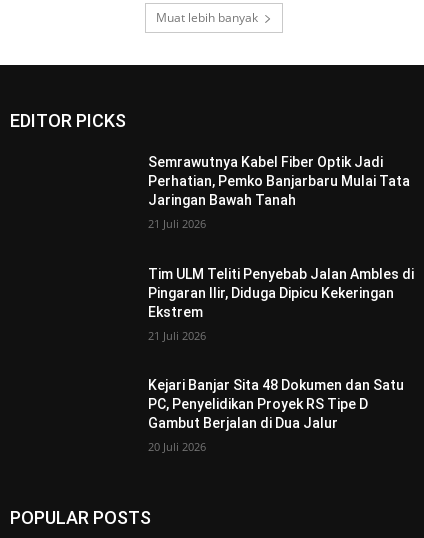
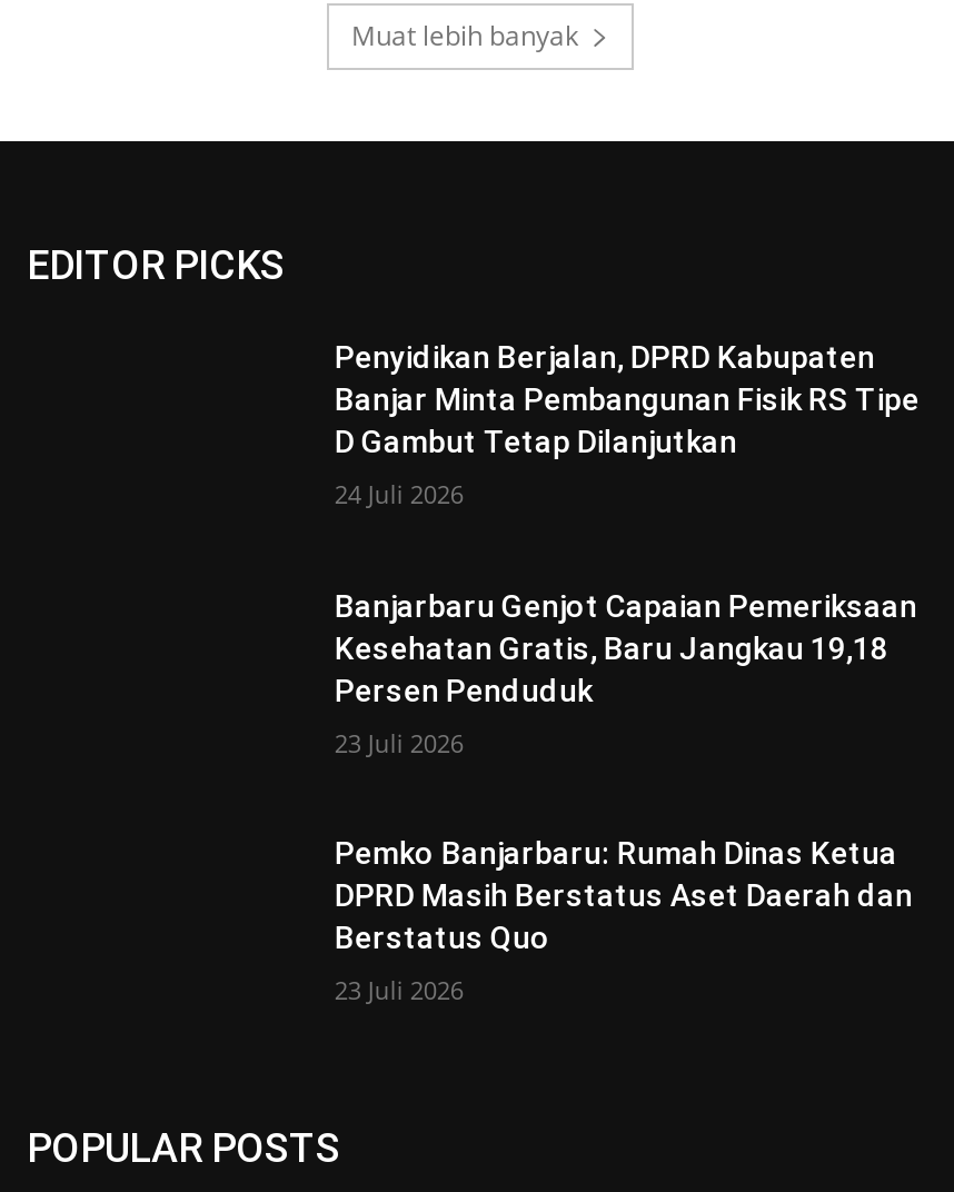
- Semrawutnya Kabel Fiber Optik Jadi
- Perhatian, Pemko Banjarbaru Mulai Tata
- Jaringan Bawah Tanah
+ Penyidikan Berjalan, DPRD Kabupaten
+ Banjar Minta Pembangunan Fisik RS Tipe
+ D Gambut Tetap Dilanjutkan

- 21 Juli 2026
+ 24 Juli 2026

- Tim ULM Teliti Penyebab Jalan Ambles di
- Pingaran Ilir, Diduga Dipicu Kekeringan
- Ekstrem
+ Banjarbaru Genjot Capaian Pemeriksaan
+ Kesehatan Gratis, Baru Jangkau 19,18
+ Persen Penduduk

- 21 Juli 2026
+ 23 Juli 2026

- Kejari Banjar Sita 48 Dokumen dan Satu
- PC, Penyelidikan Proyek RS Tipe D
- Gambut Berjalan di Dua Jalur
+ Pemko Banjarbaru: Rumah Dinas Ketua
+ DPRD Masih Berstatus Aset Daerah dan
+ Berstatus Quo

- 20 Juli 2026
+ 23 Juli 2026
